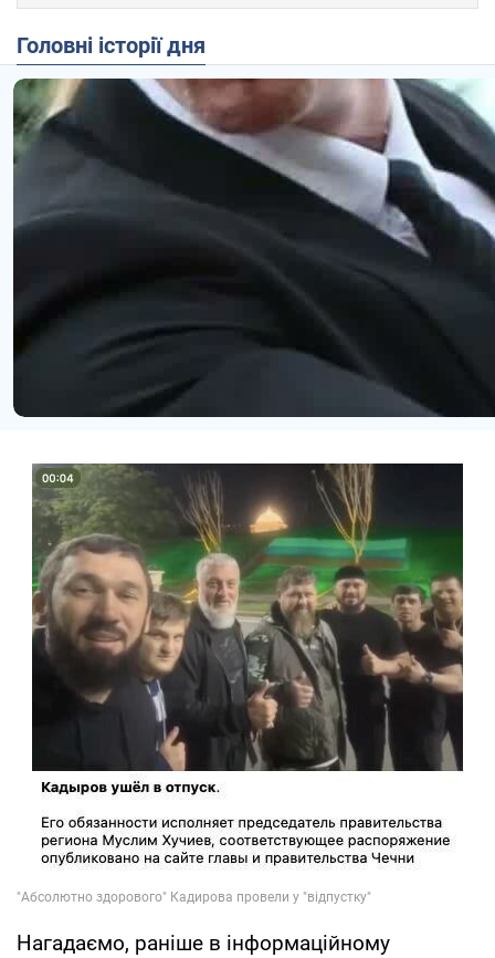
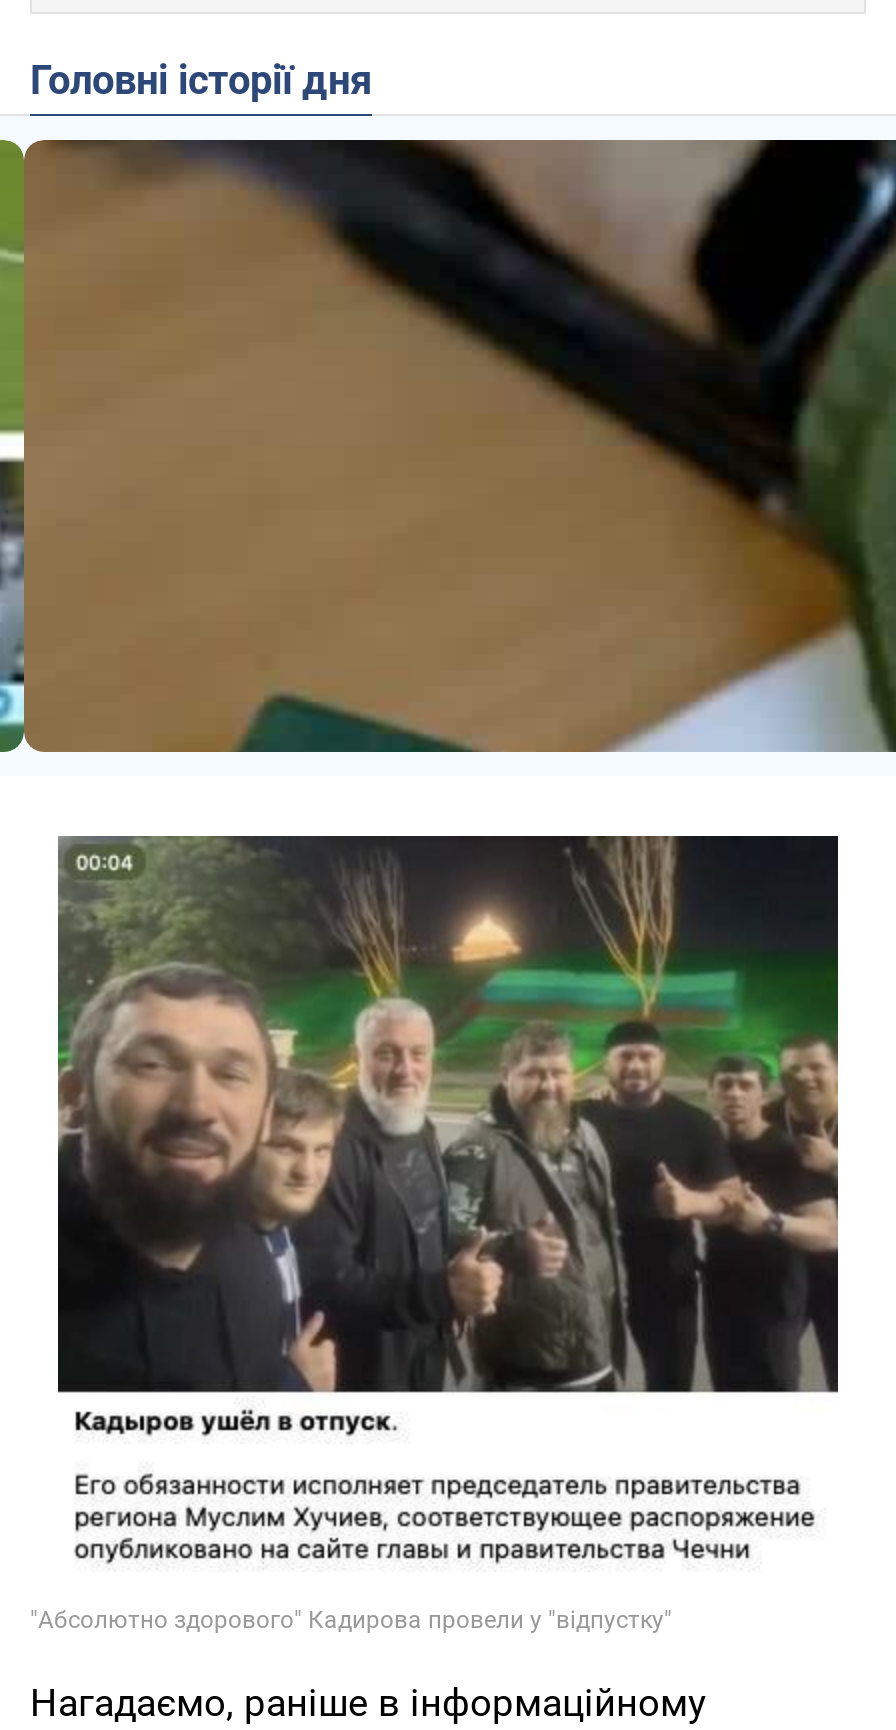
- [image]
+ [image]
